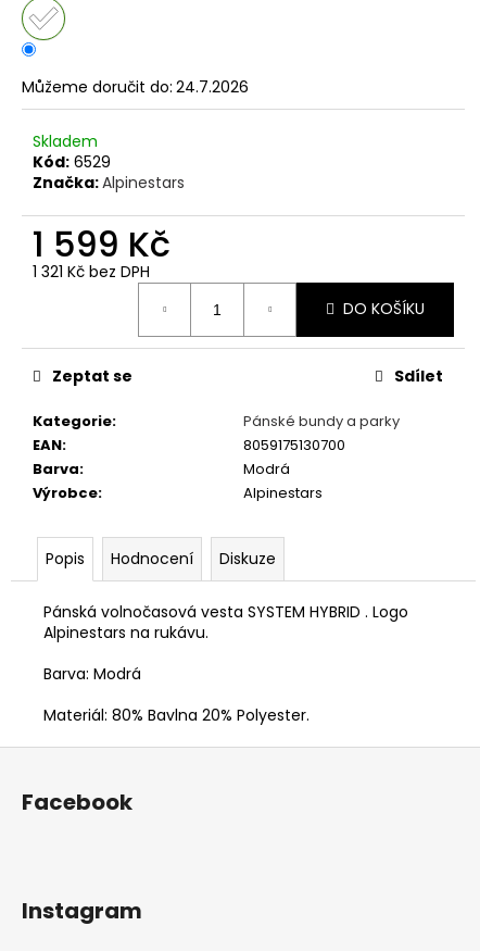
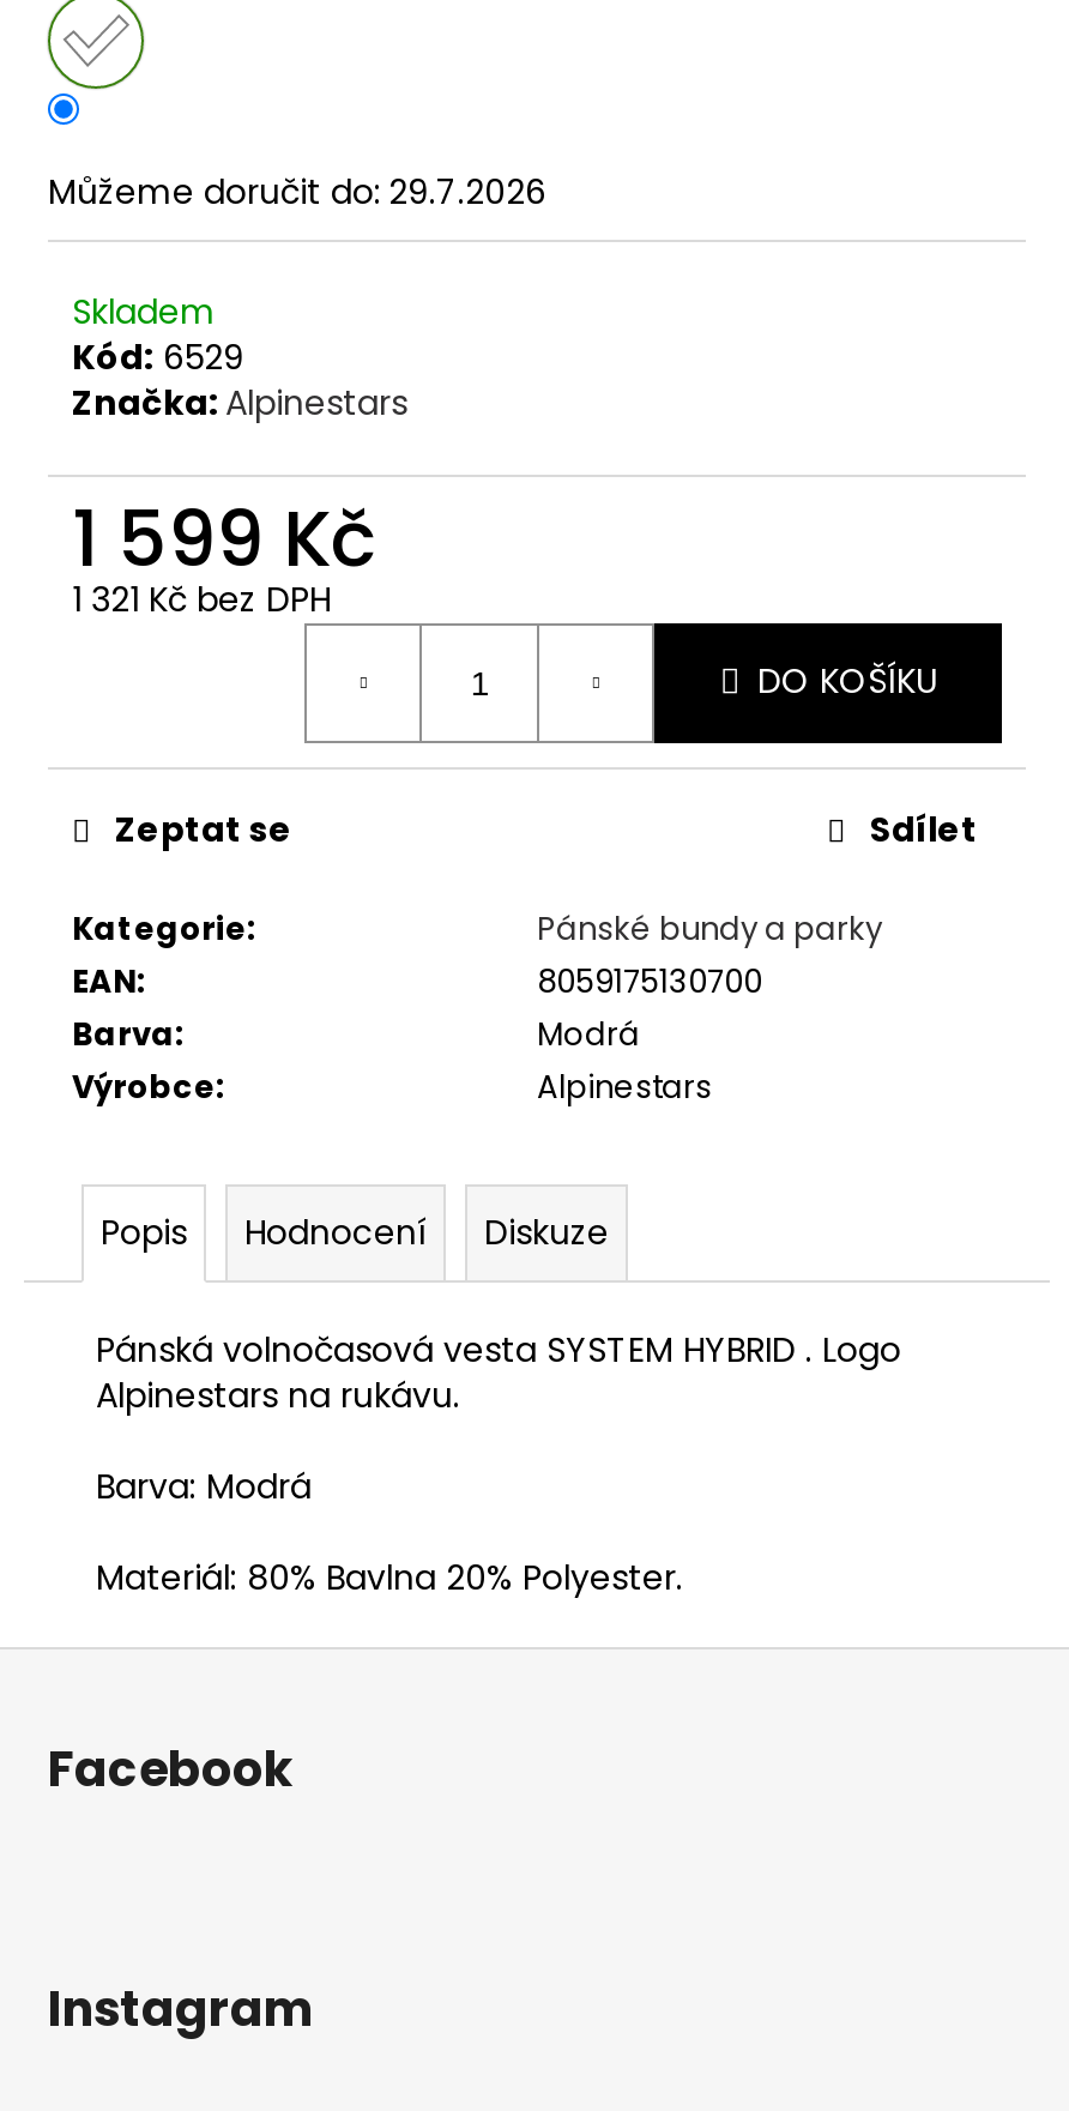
- Můžeme doručit do: 24.7.2026
+ Můžeme doručit do: 29.7.2026
